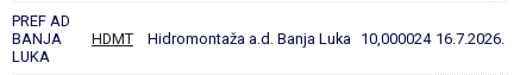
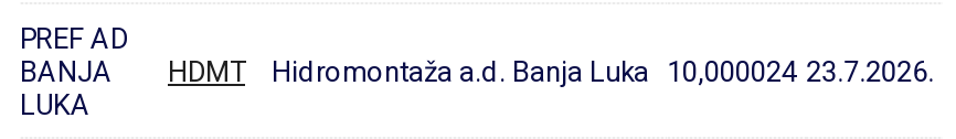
- Hidromontaža a.d. Banja Luka 10,000024 16.7.2026.
+ Hidromontaža a.d. Banja Luka 10,000024 23.7.2026.
